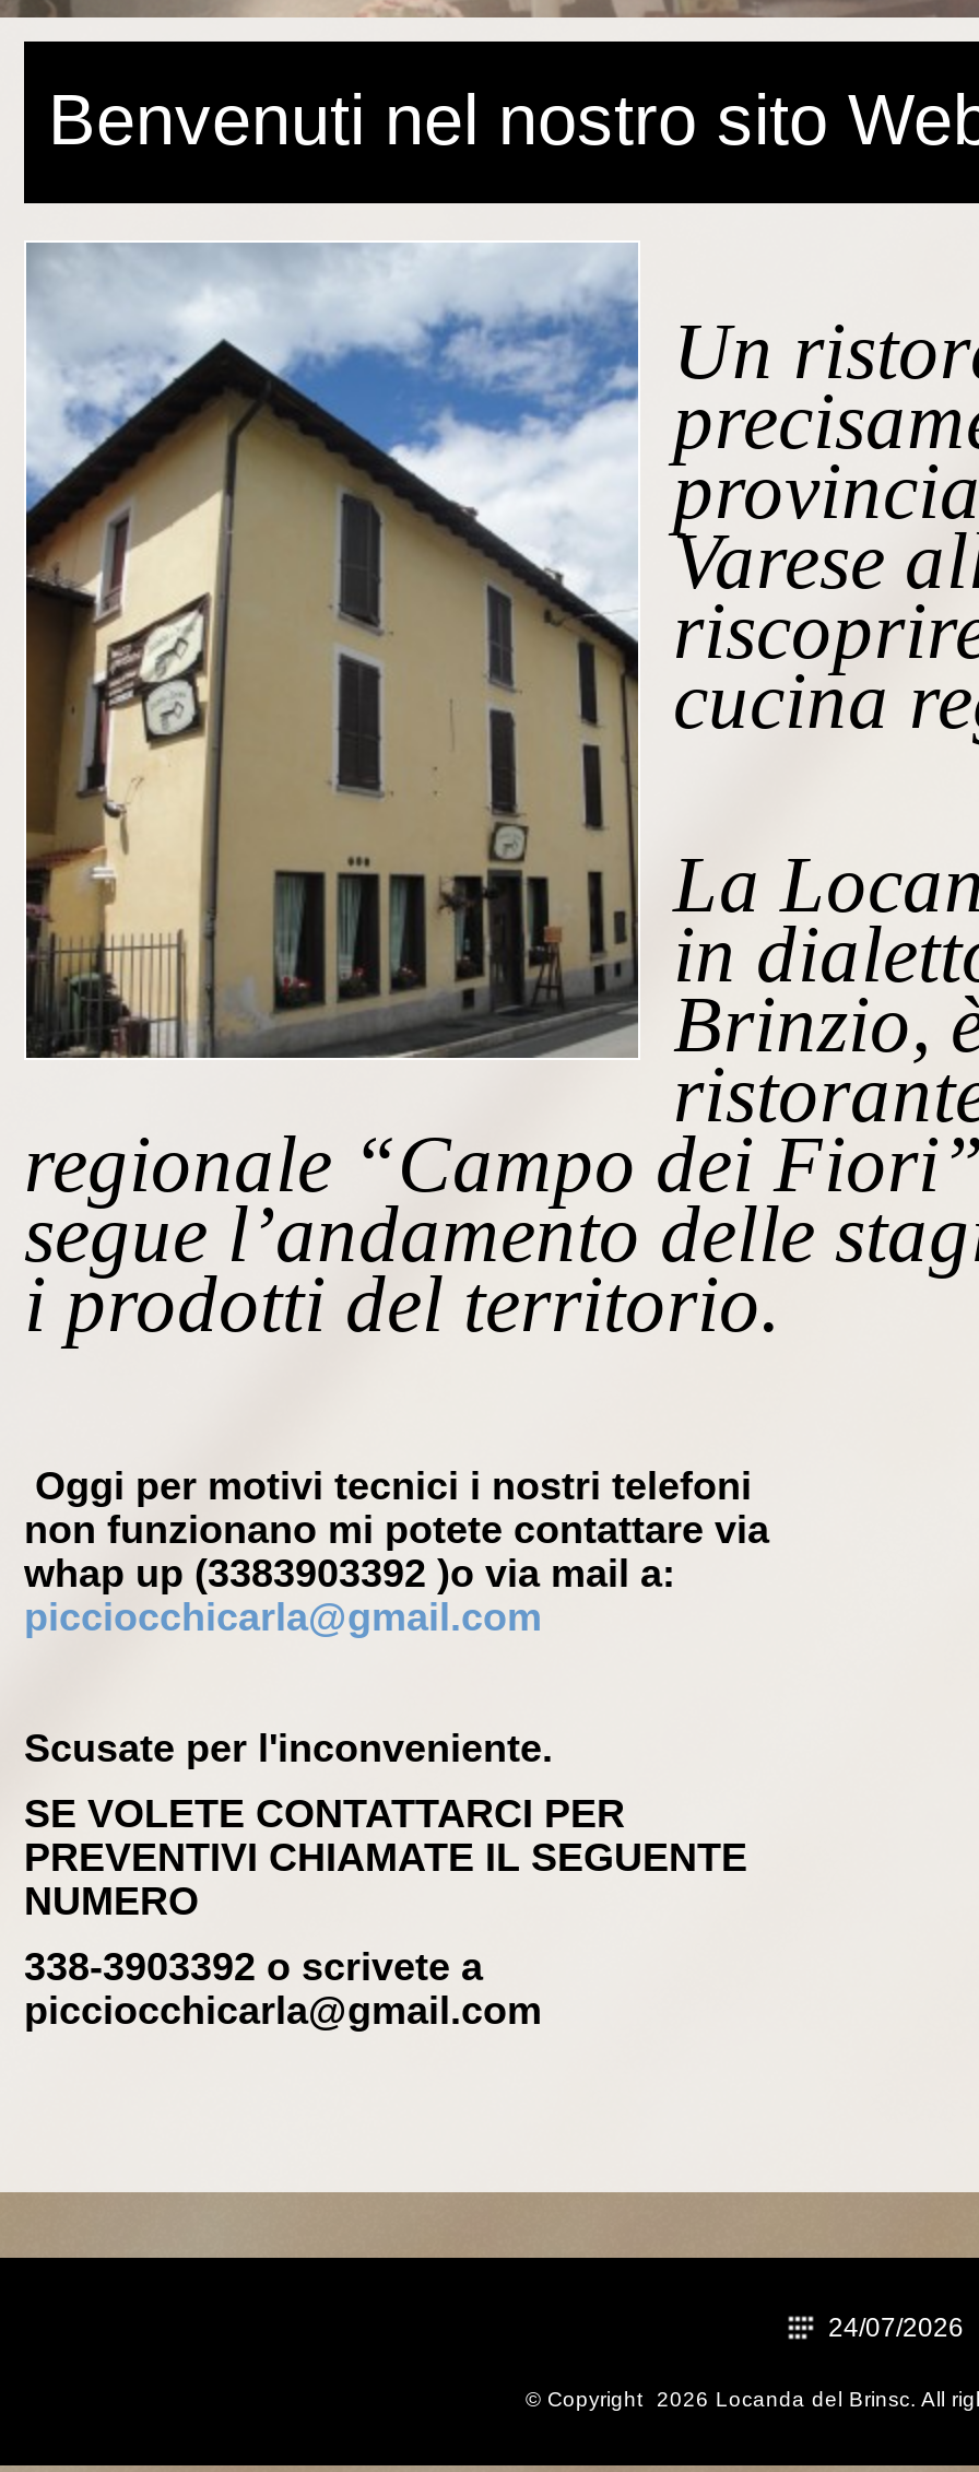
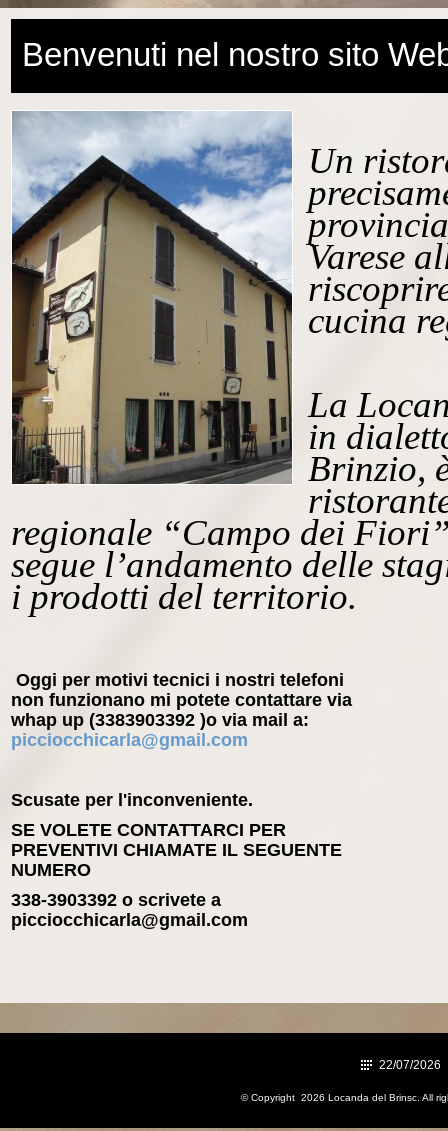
- 24/07/2026
+ 22/07/2026
